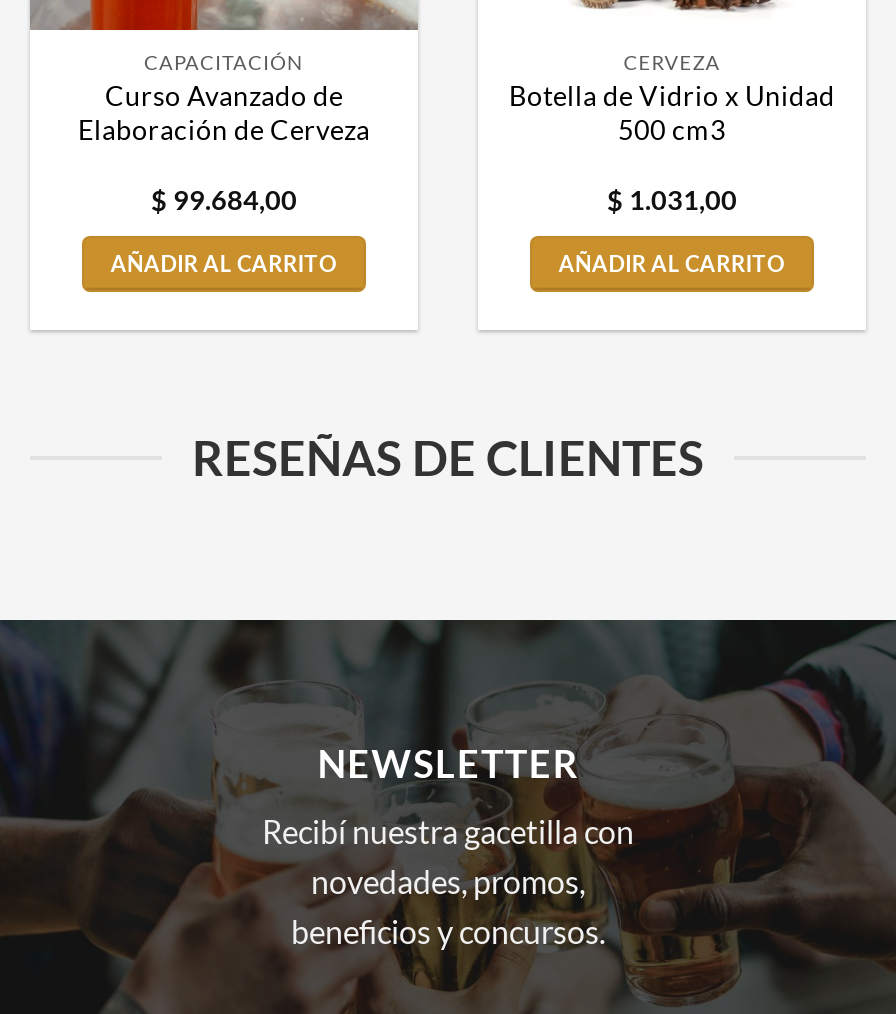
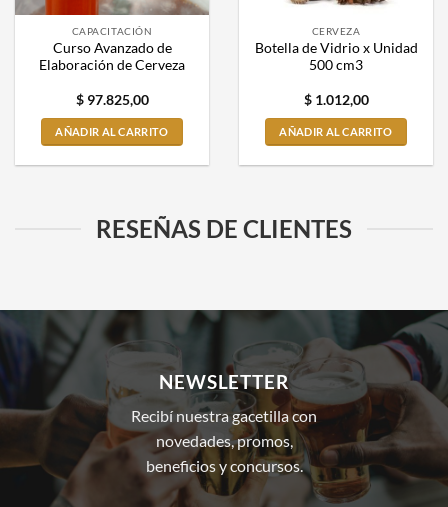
- $99.684,00
+ $97.825,00

- $1.031,00
+ $1.012,00
